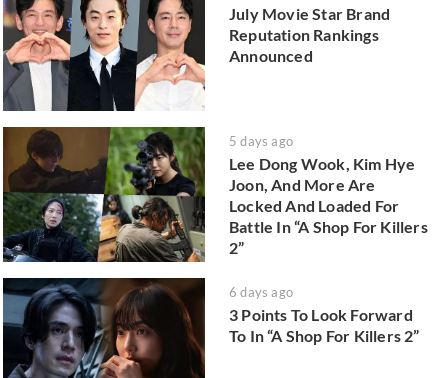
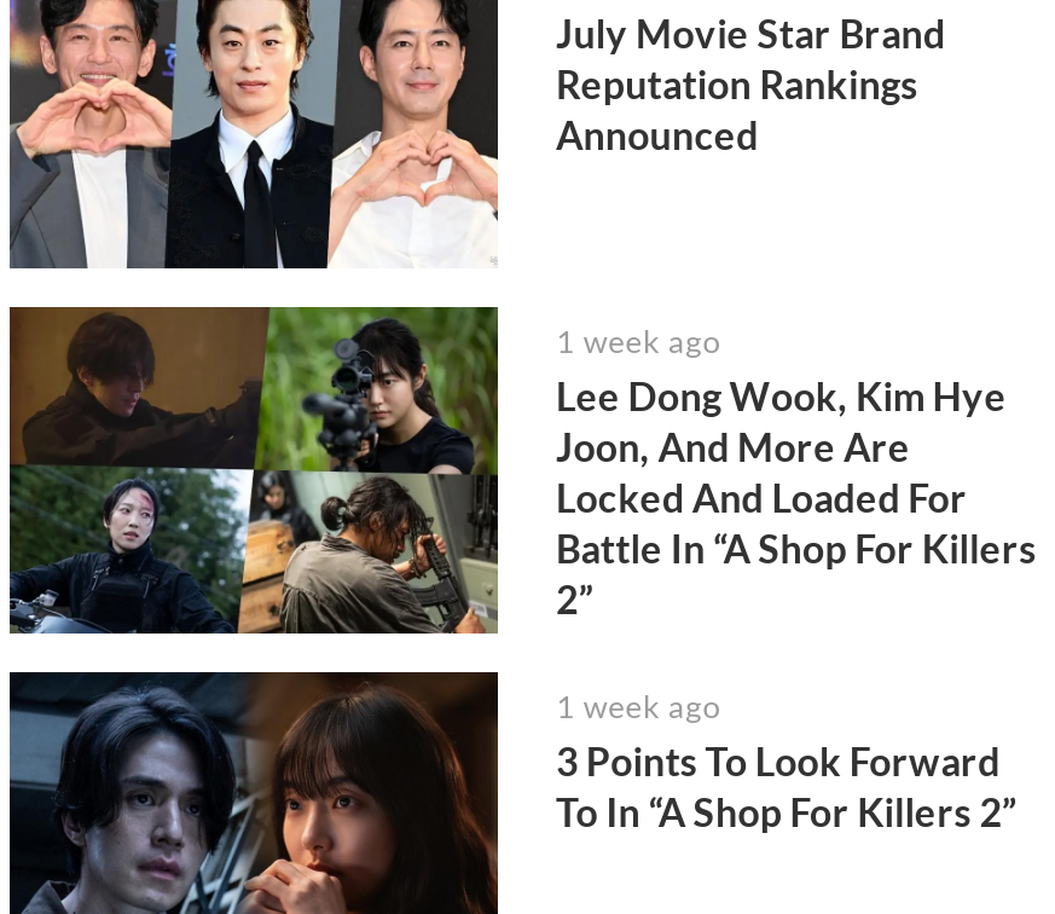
- 5 days ago
+ 1 week ago

- 6 days ago
+ 1 week ago
